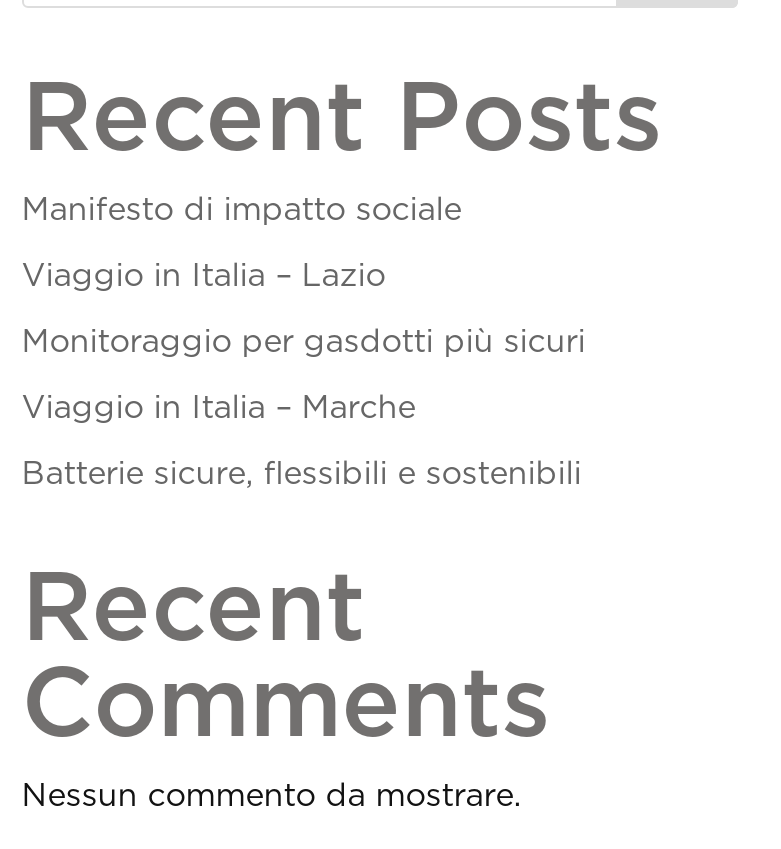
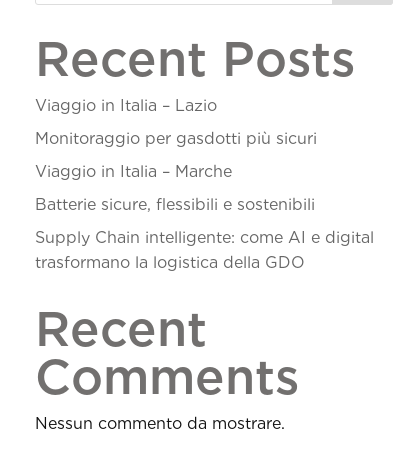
- Manifesto di impatto sociale

moved up: Viaggio in Italia – Lazio | Monitoraggio per gasdotti più sicuri | Viaggio in Italia – Marche | Batterie sicure, flessibili e sostenibili

+ Supply Chain intelligente: come AI e digital
+ trasformano la logistica della GDO
